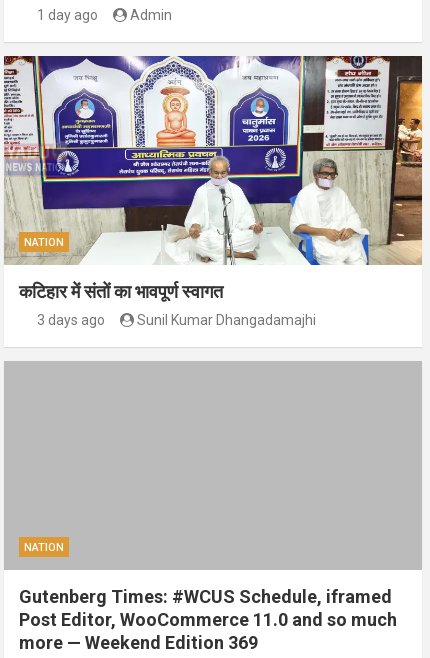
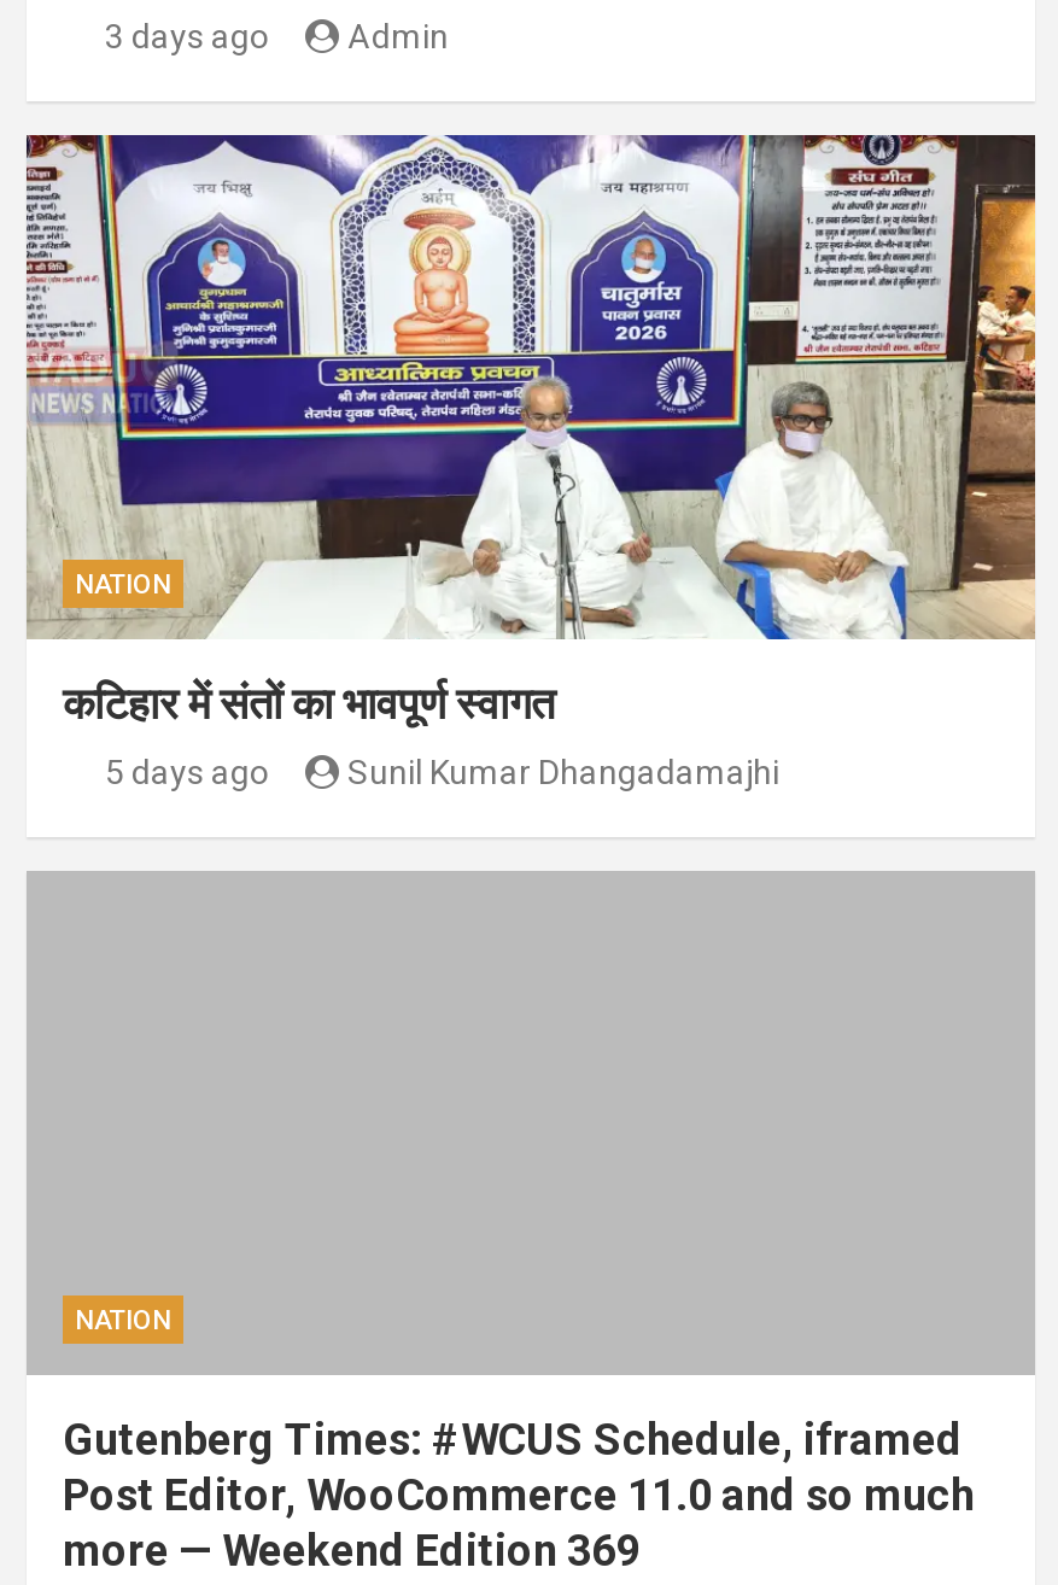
- 1 day ago
+ 3 days ago

- 3 days ago
+ 5 days ago
